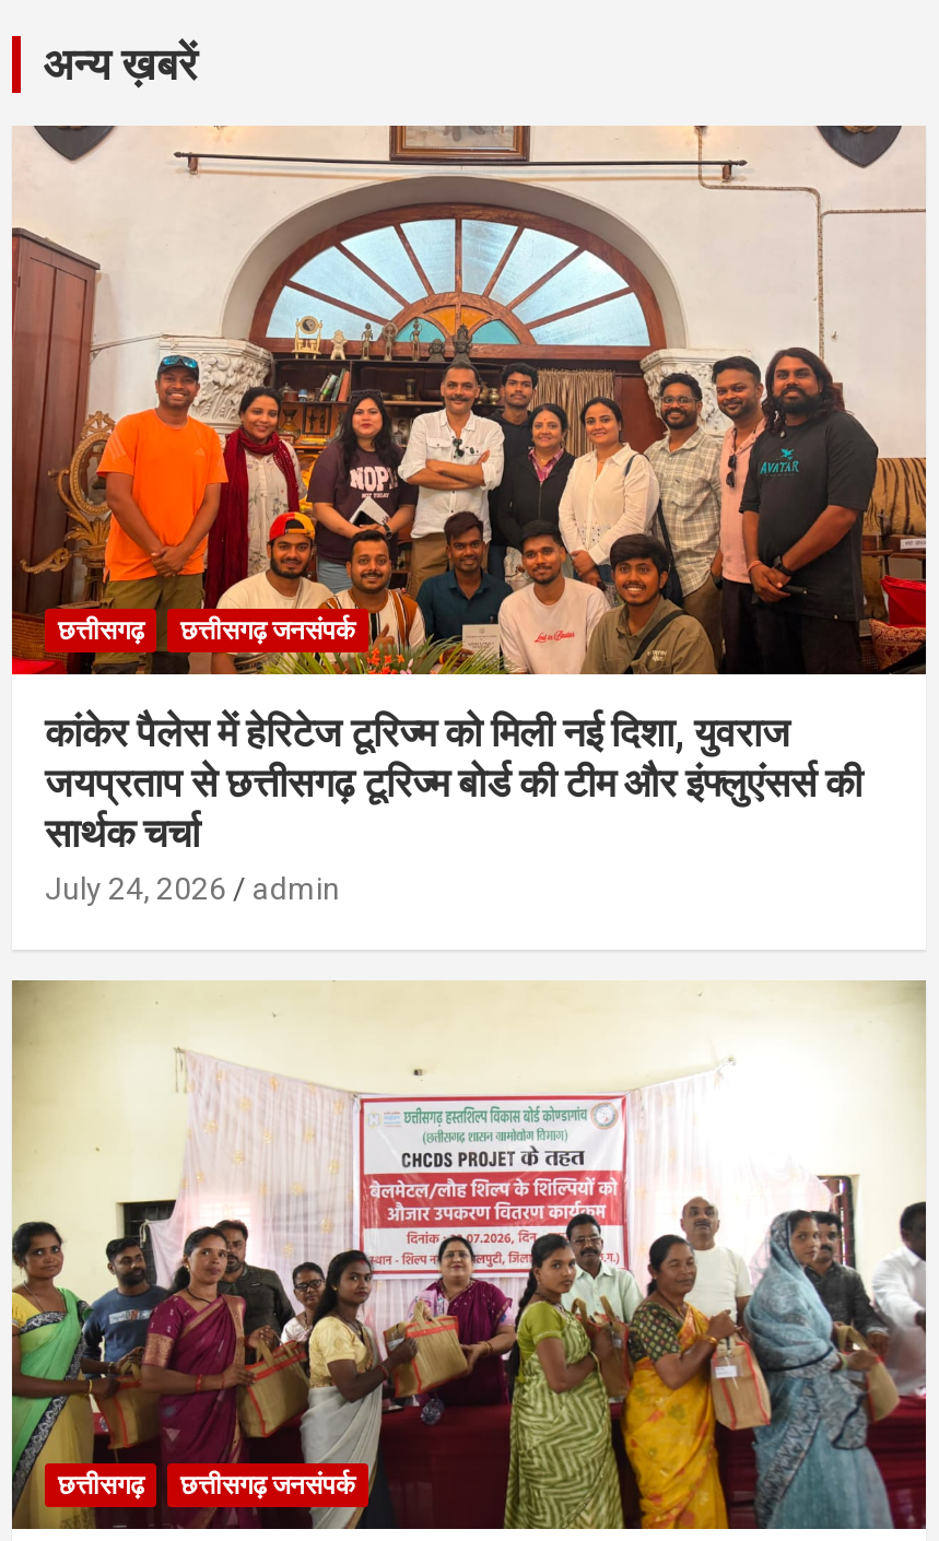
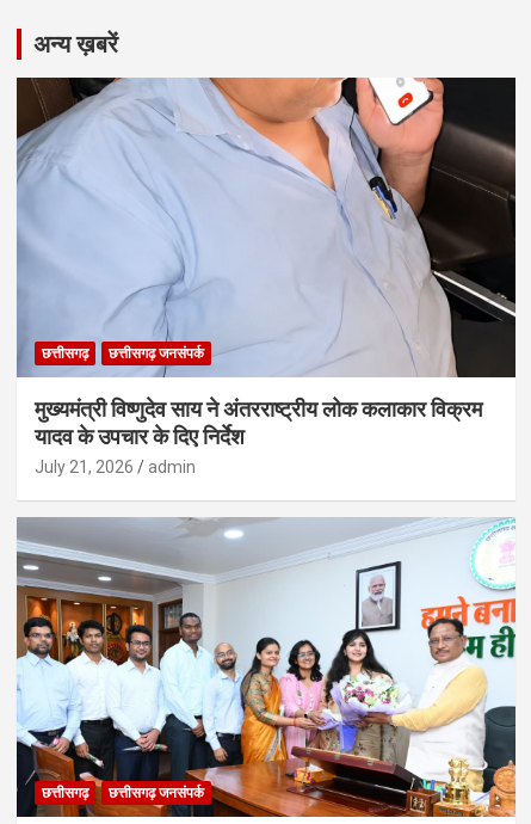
- [image]
- कांकेर पैलेस में हेरिटेज टूरिज्म को मिली नई दिशा, युवराज
- जयप्रताप से छत्तीसगढ़ टूरिज्म बोर्ड की टीम और इंफ्लुएंसर्स की
- सार्थक चर्चा
- July 24, 2026
+ [image]
+ मुख्यमंत्री विष्णुदेव साय ने अंतरराष्ट्रीय लोक कलाकार विक्रम
+ यादव के उपचार के दिए निर्देश
+ July 21, 2026

- [image]
+ [image]
